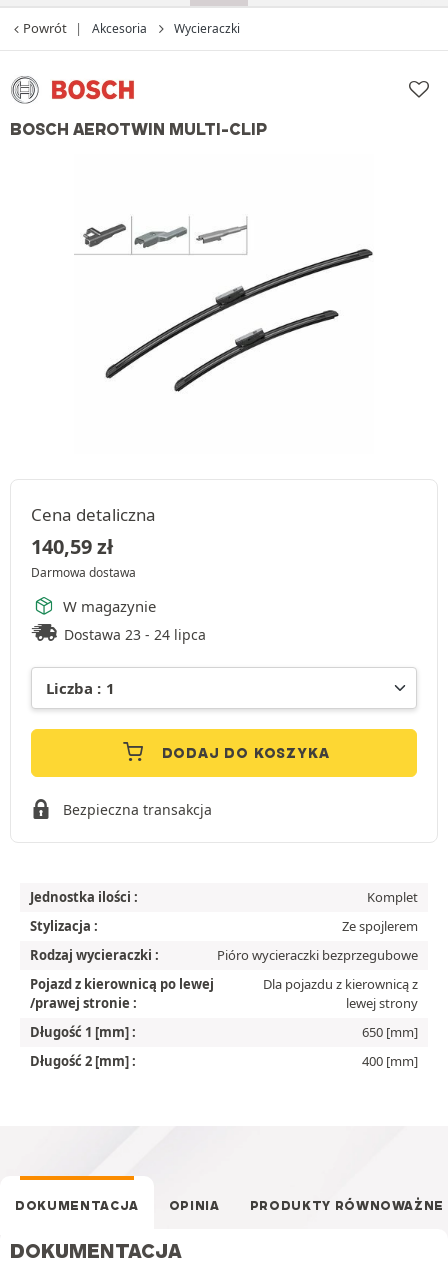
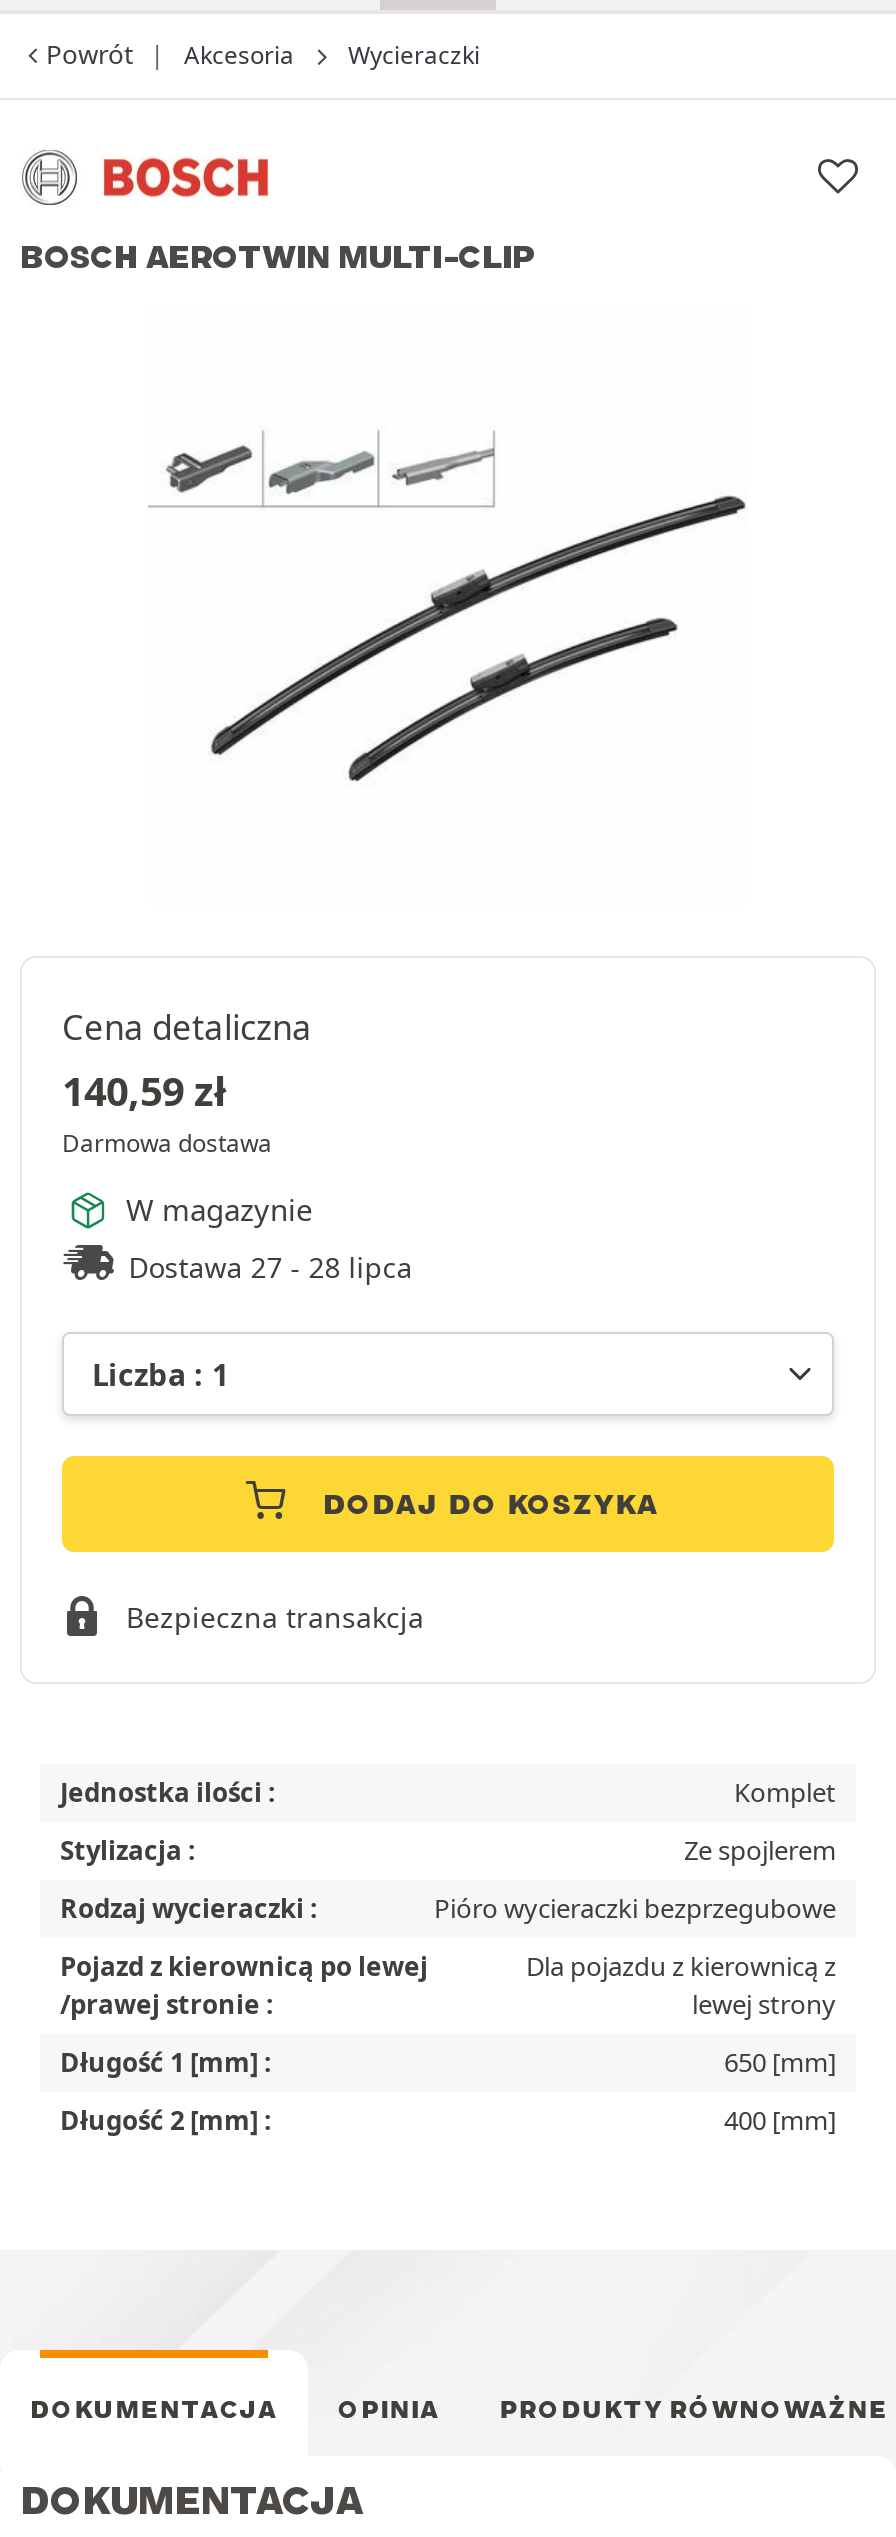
- Dostawa 23 - 24 lipca
+ Dostawa 27 - 28 lipca
